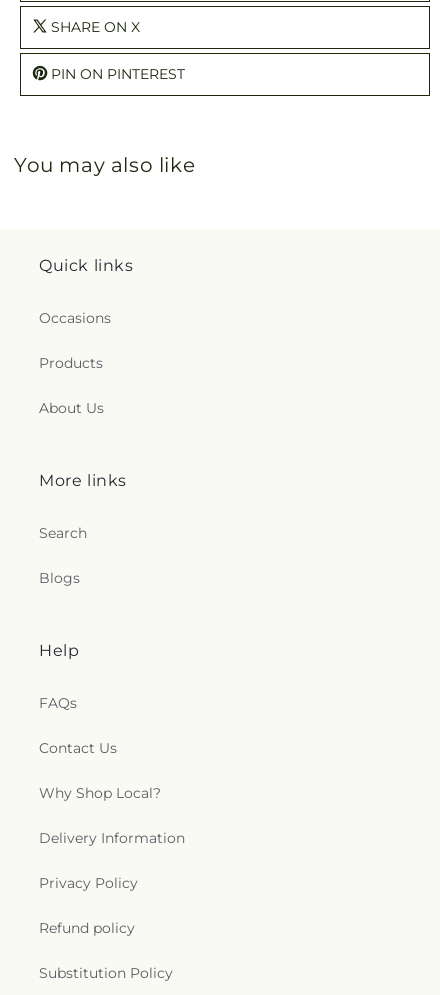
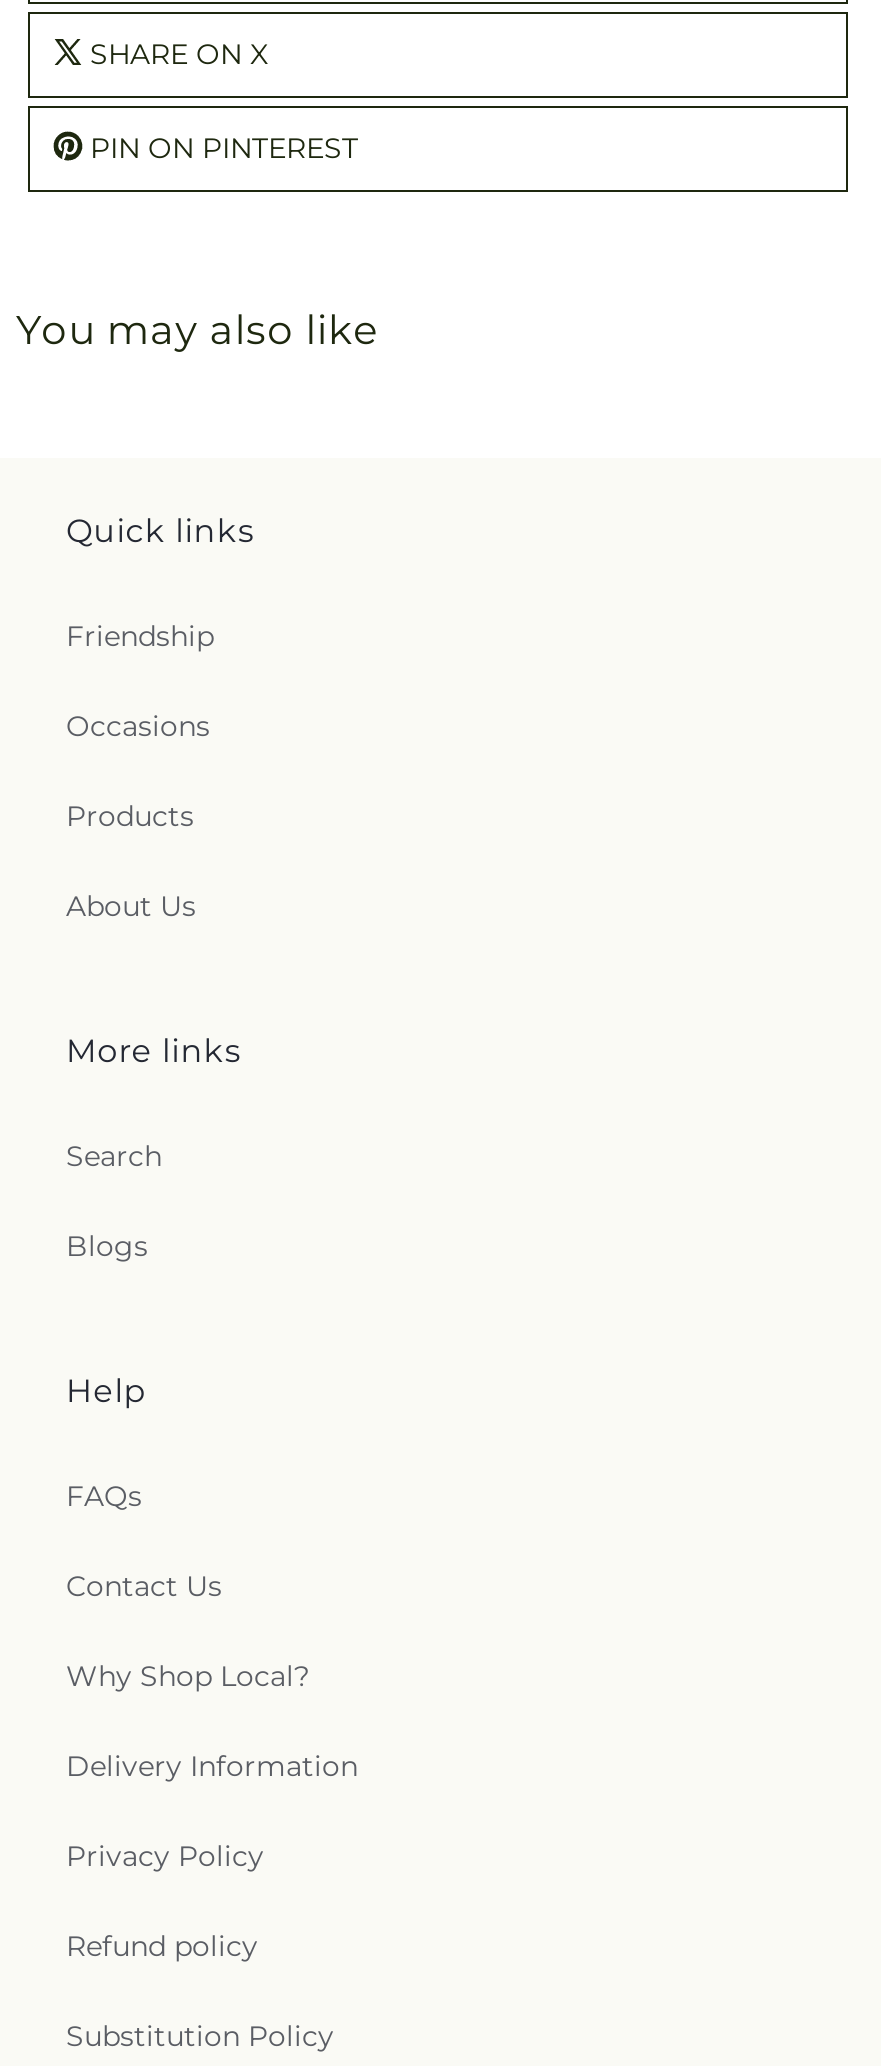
+ Friendship
